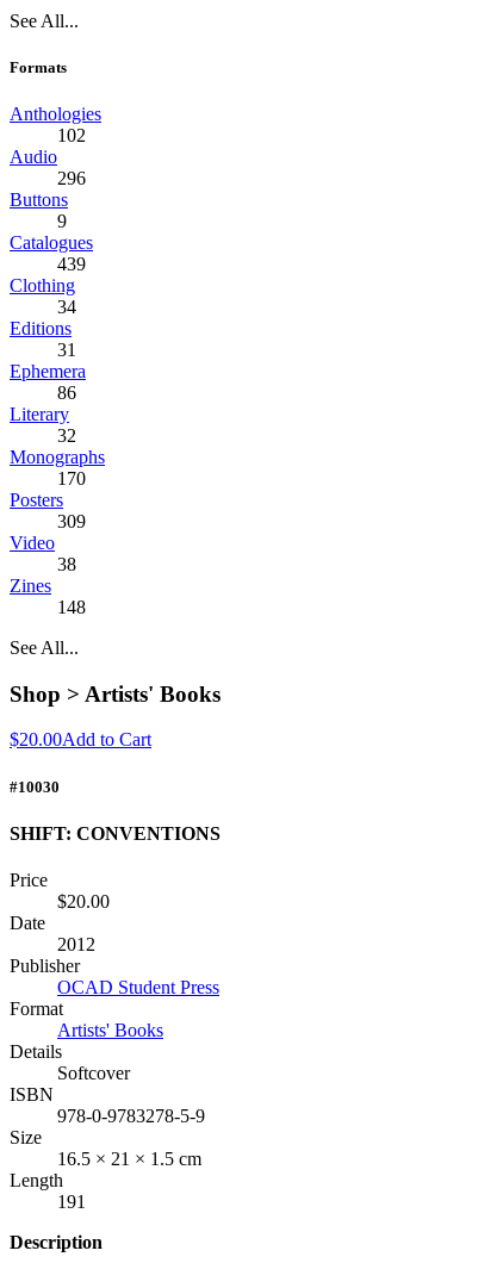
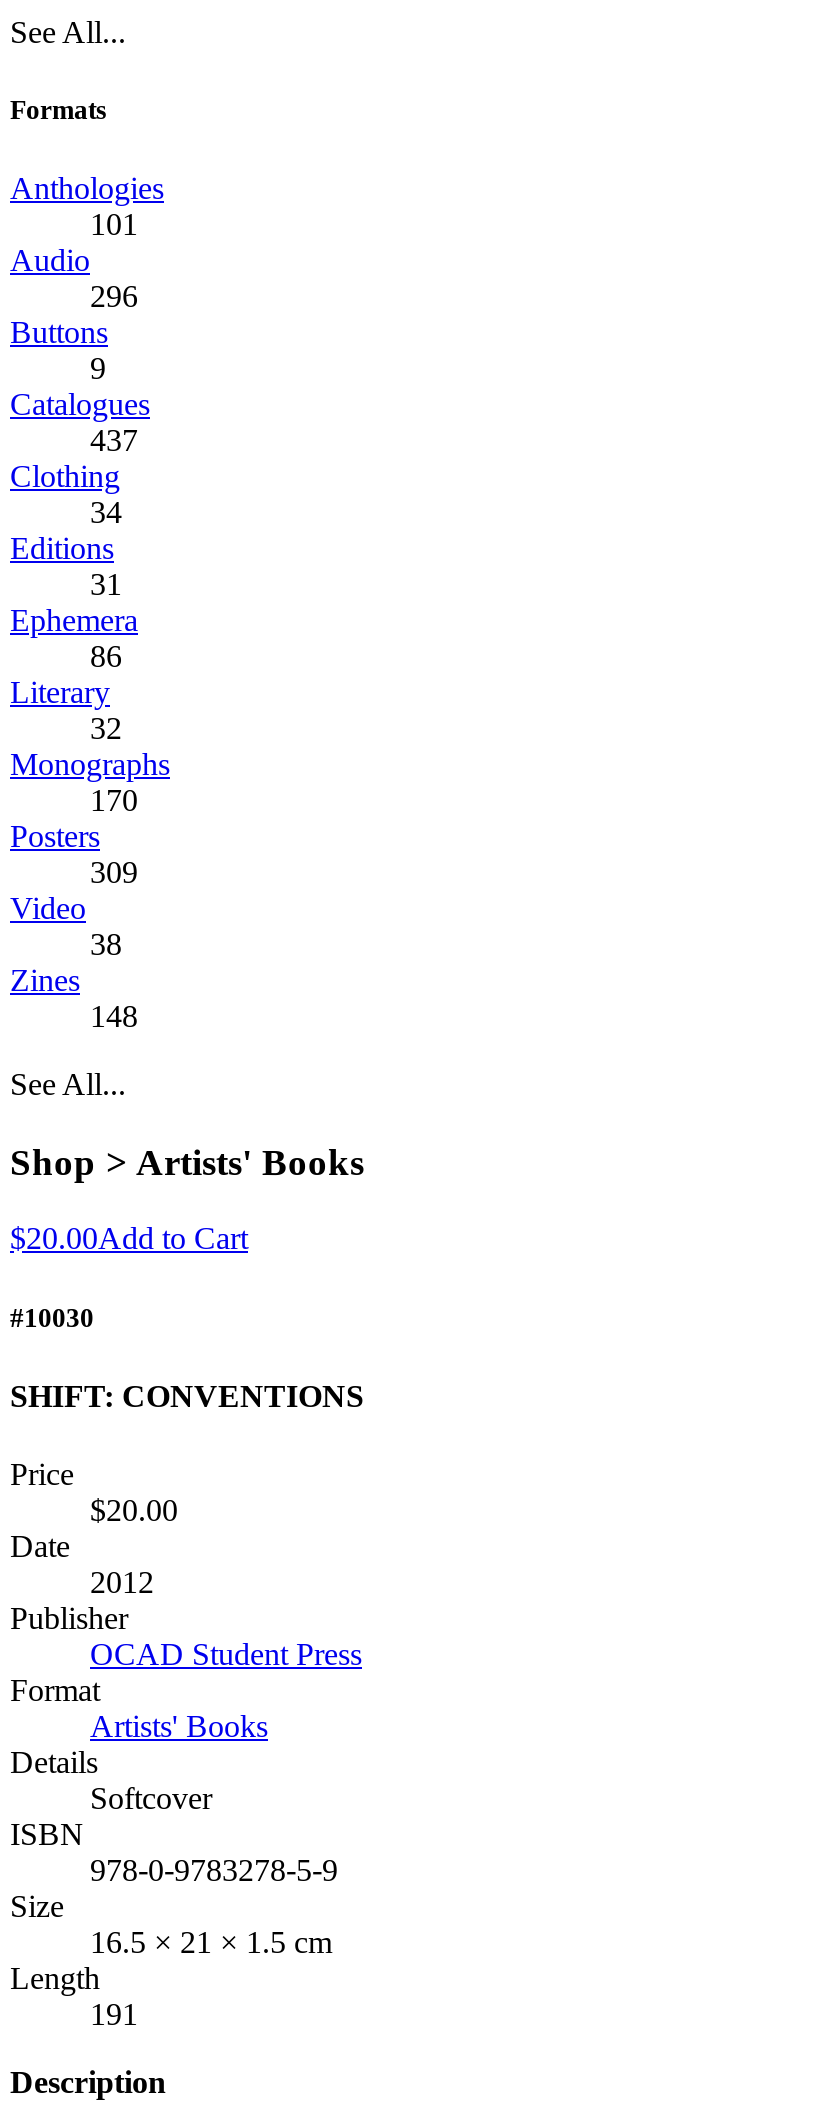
- 102
+ 101

- 439
+ 437
